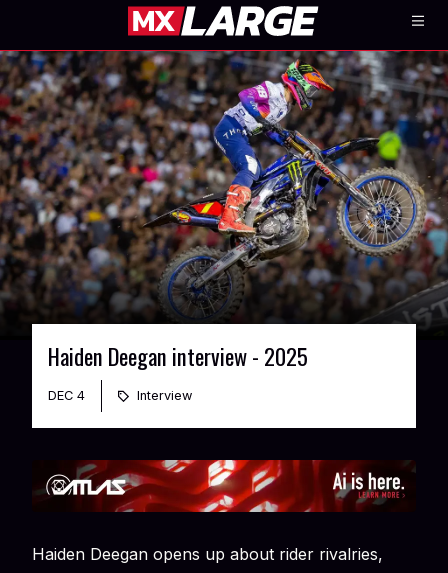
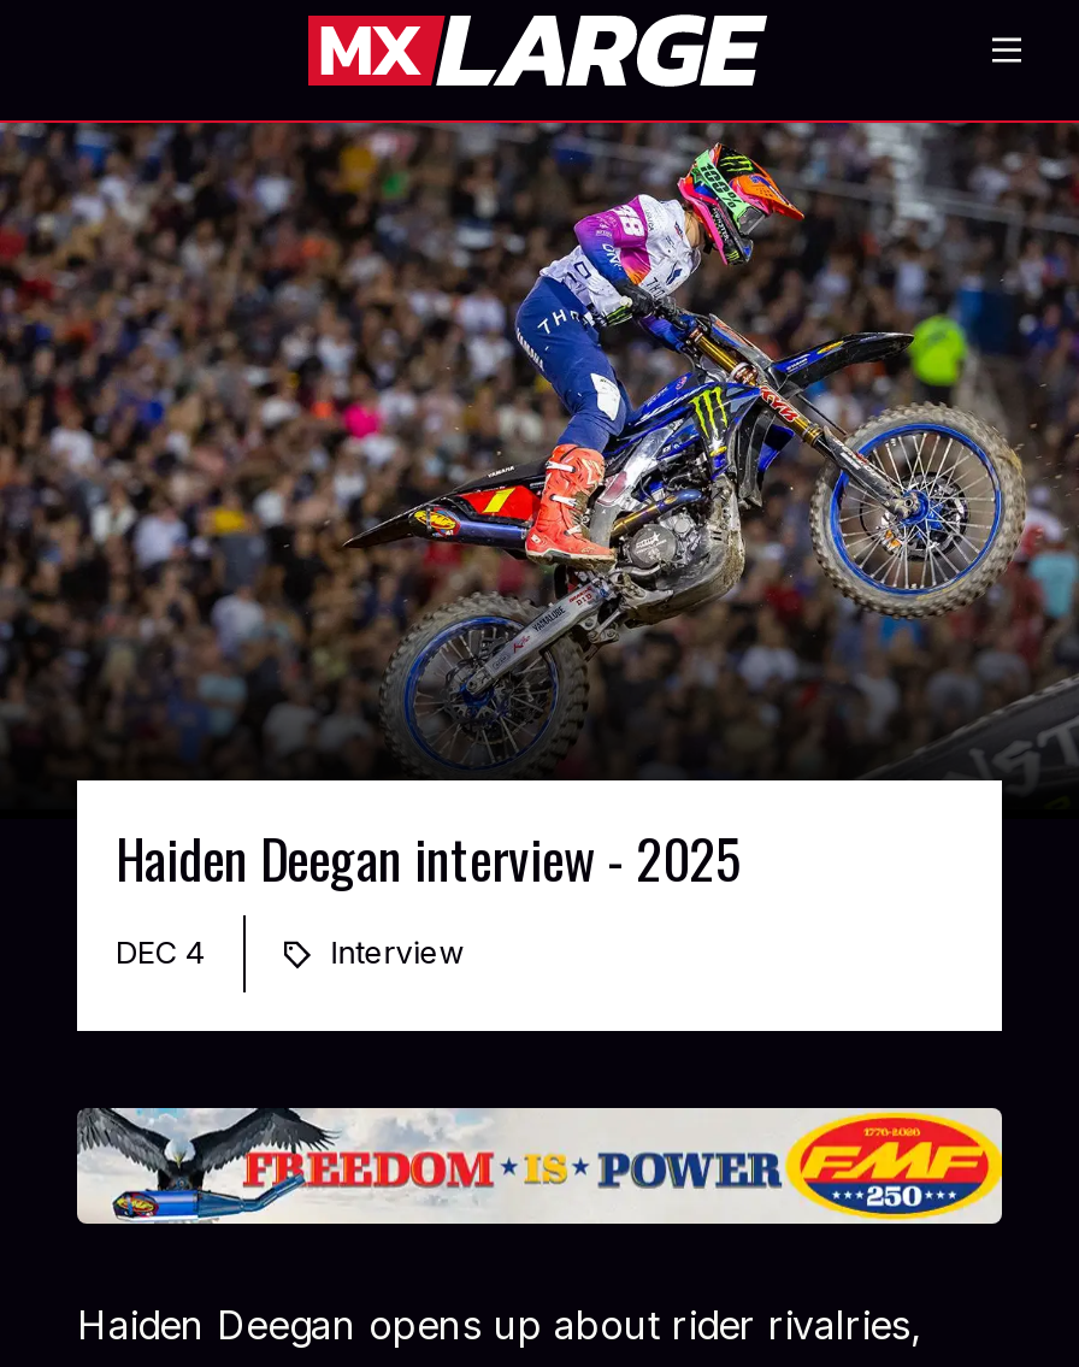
- [image]
+ [image]
